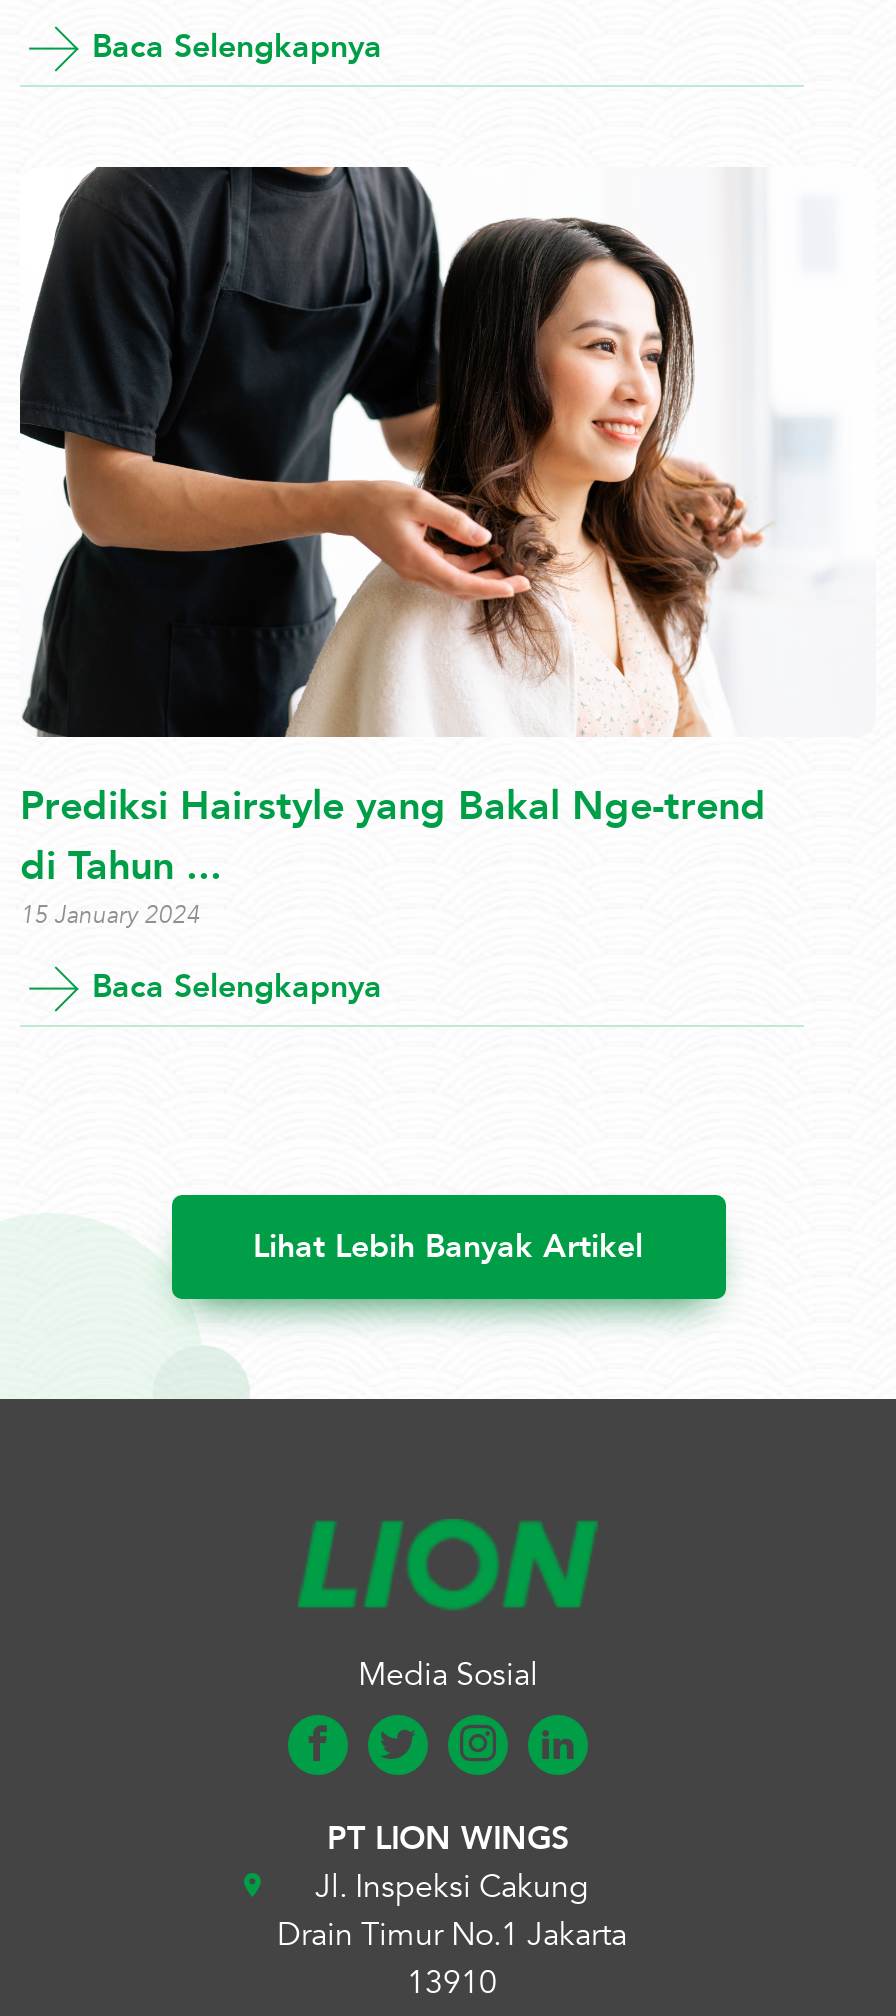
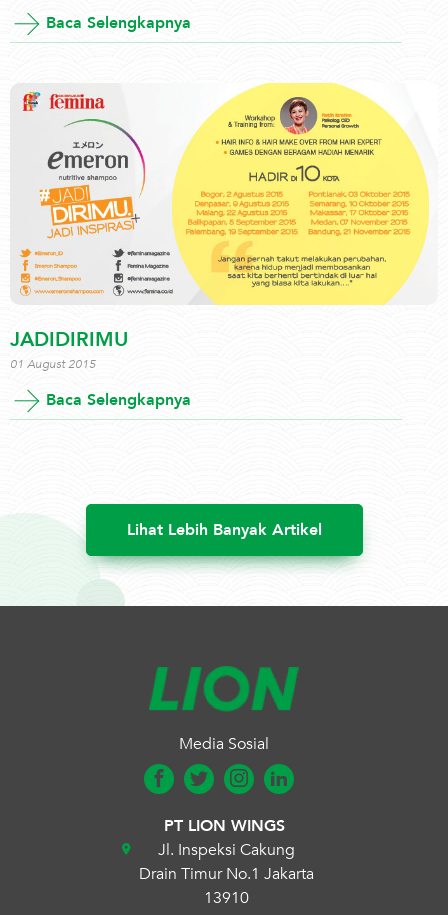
- [image]
- Prediksi Hairstyle yang Bakal Nge-trend
- di Tahun ...
- 15 January 2024
+ [image]
+ JADIDIRIMU
+ 01 August 2015
